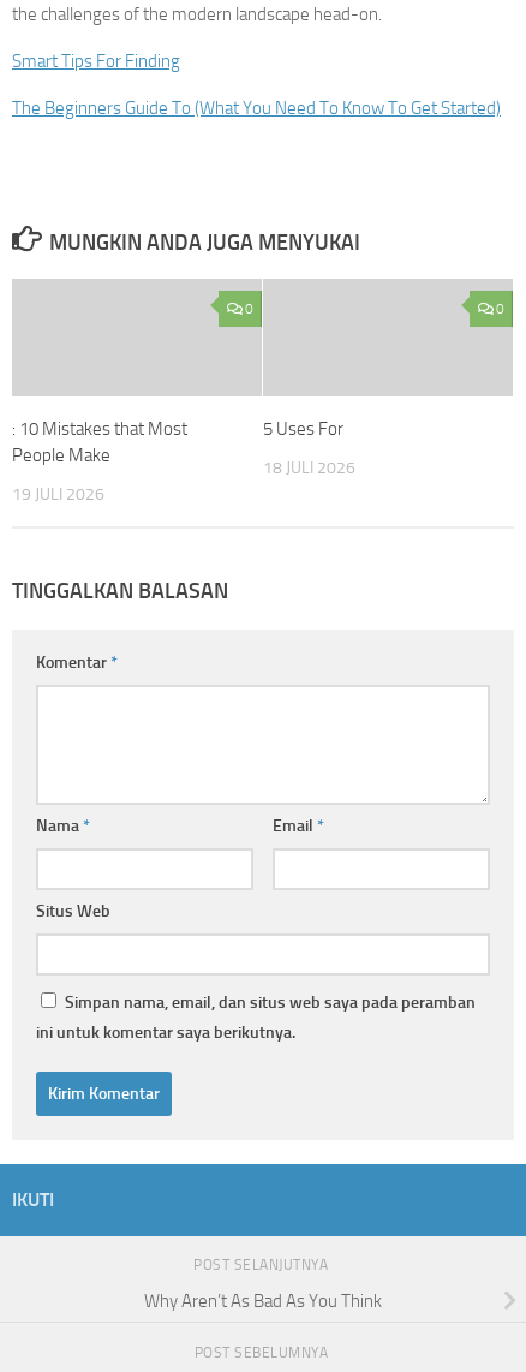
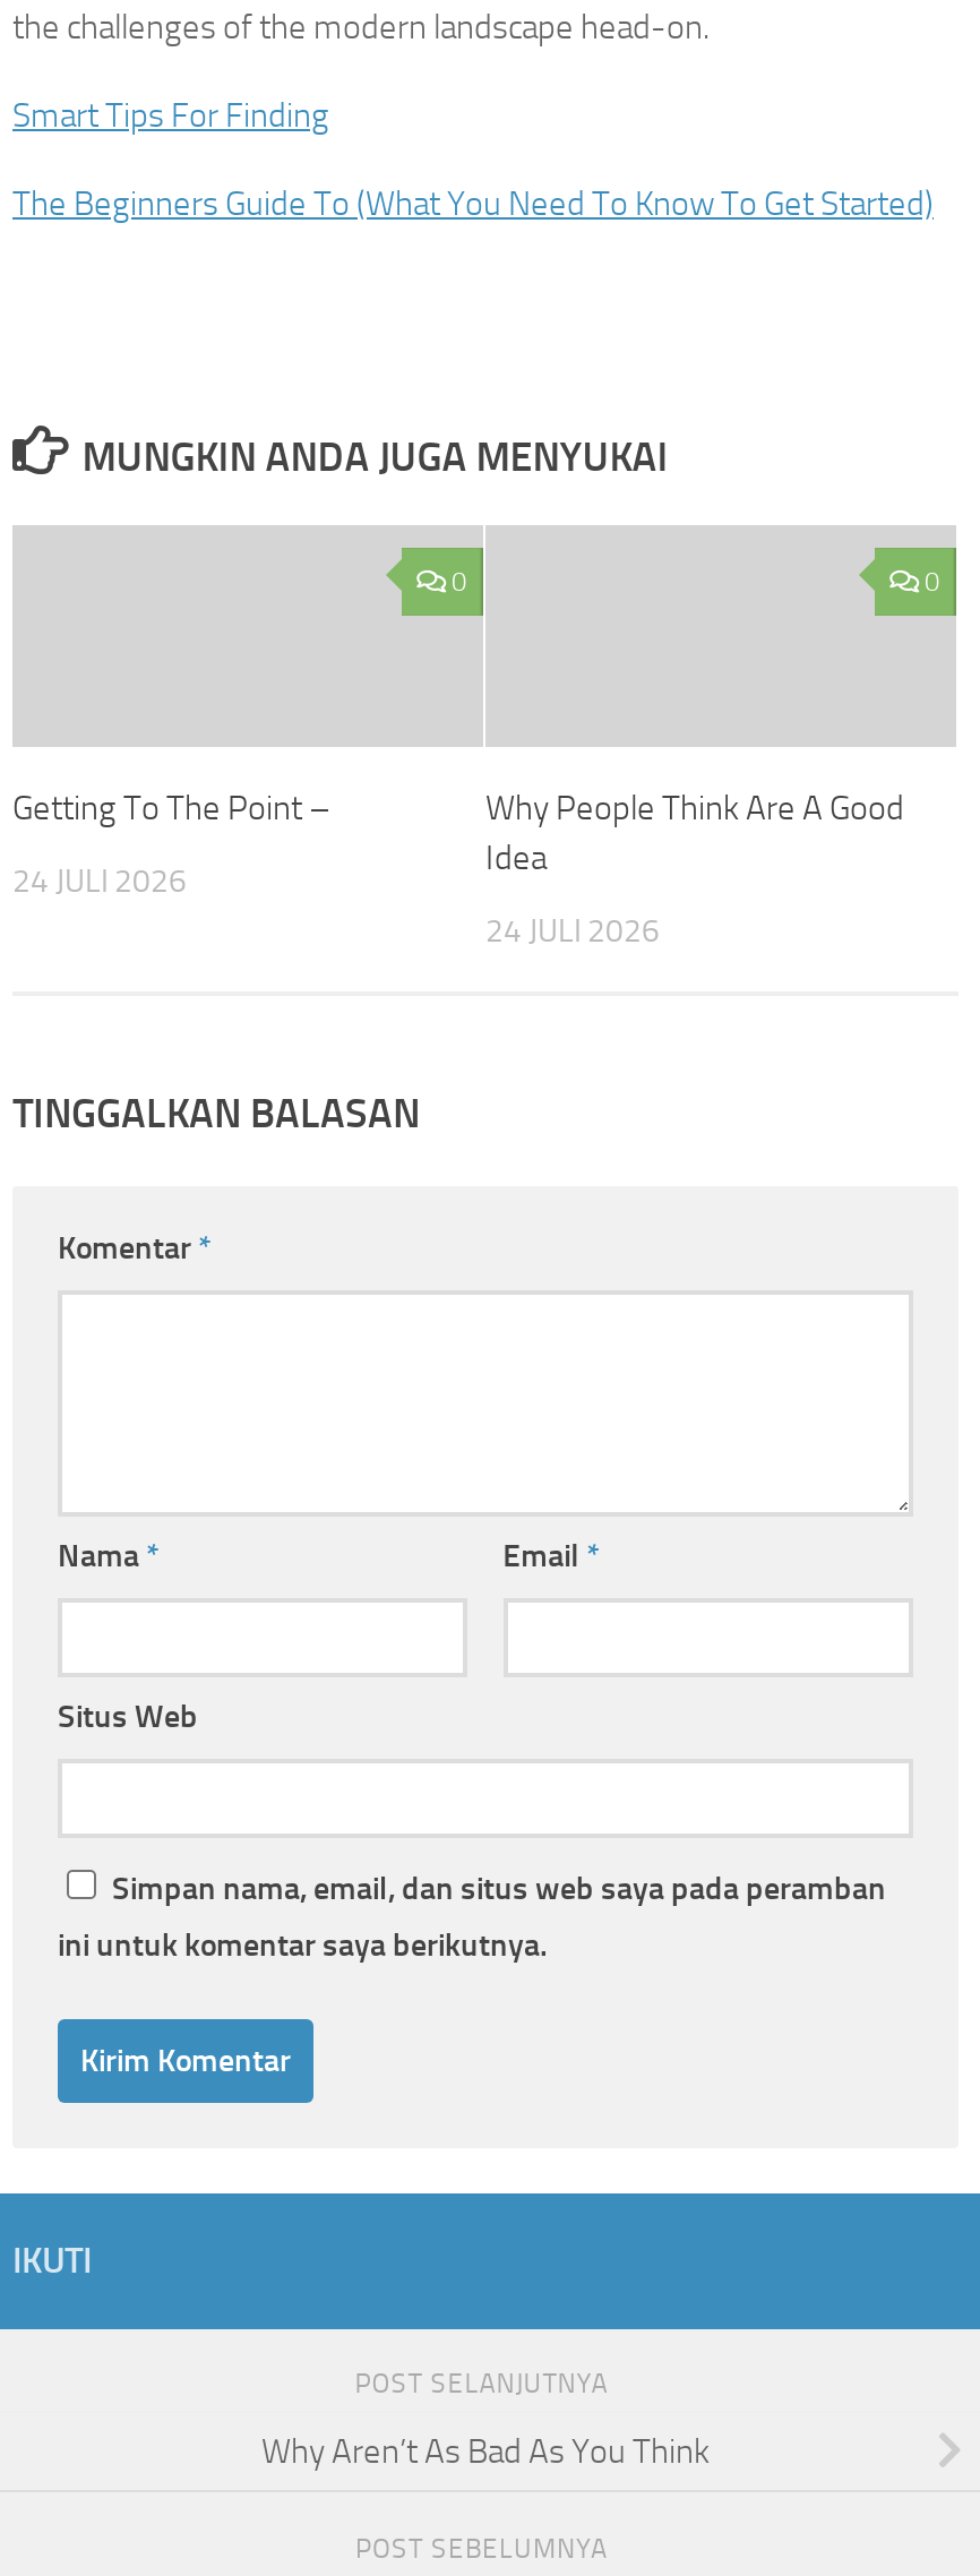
- : 10 Mistakes that Most
- People Make
+ Getting To The Point –

- 5 Uses For
+ Why People Think Are A Good
+ Idea

- 18 JULI 2026
+ 24 JULI 2026

- 19 JULI 2026
+ 24 JULI 2026
